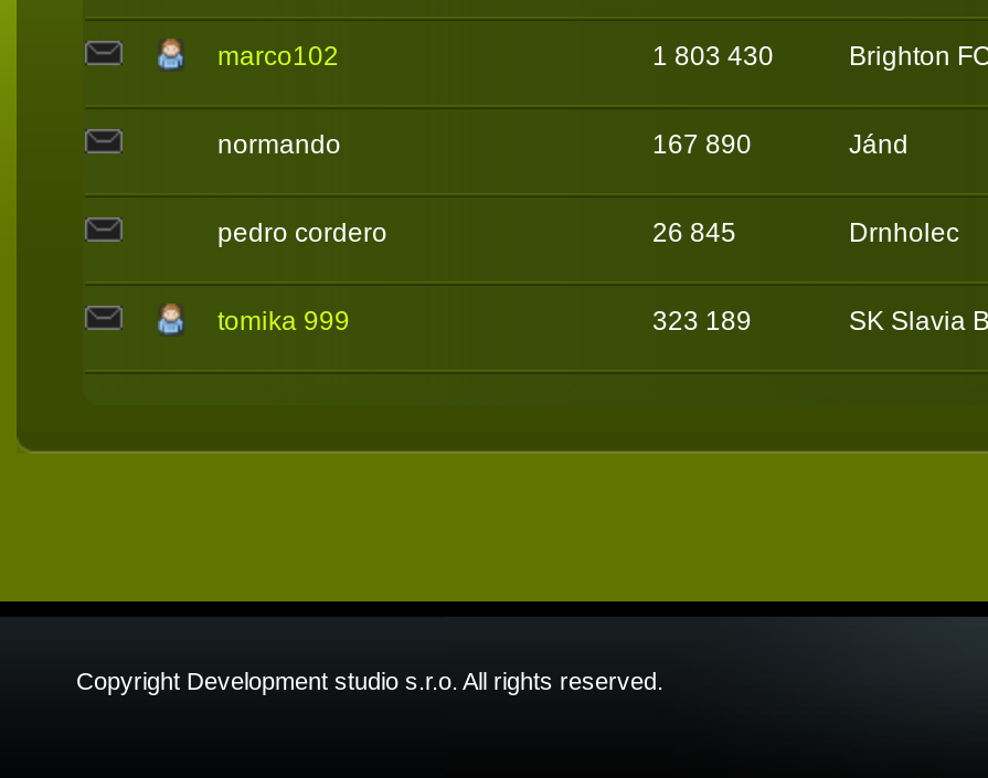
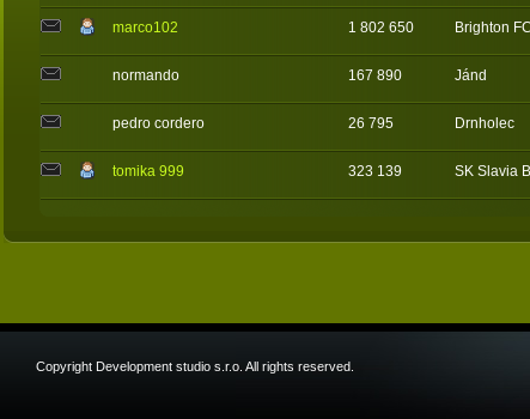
- 1 803 430
+ 1 802 650

- 26 845
+ 26 795

- 323 189
+ 323 139
